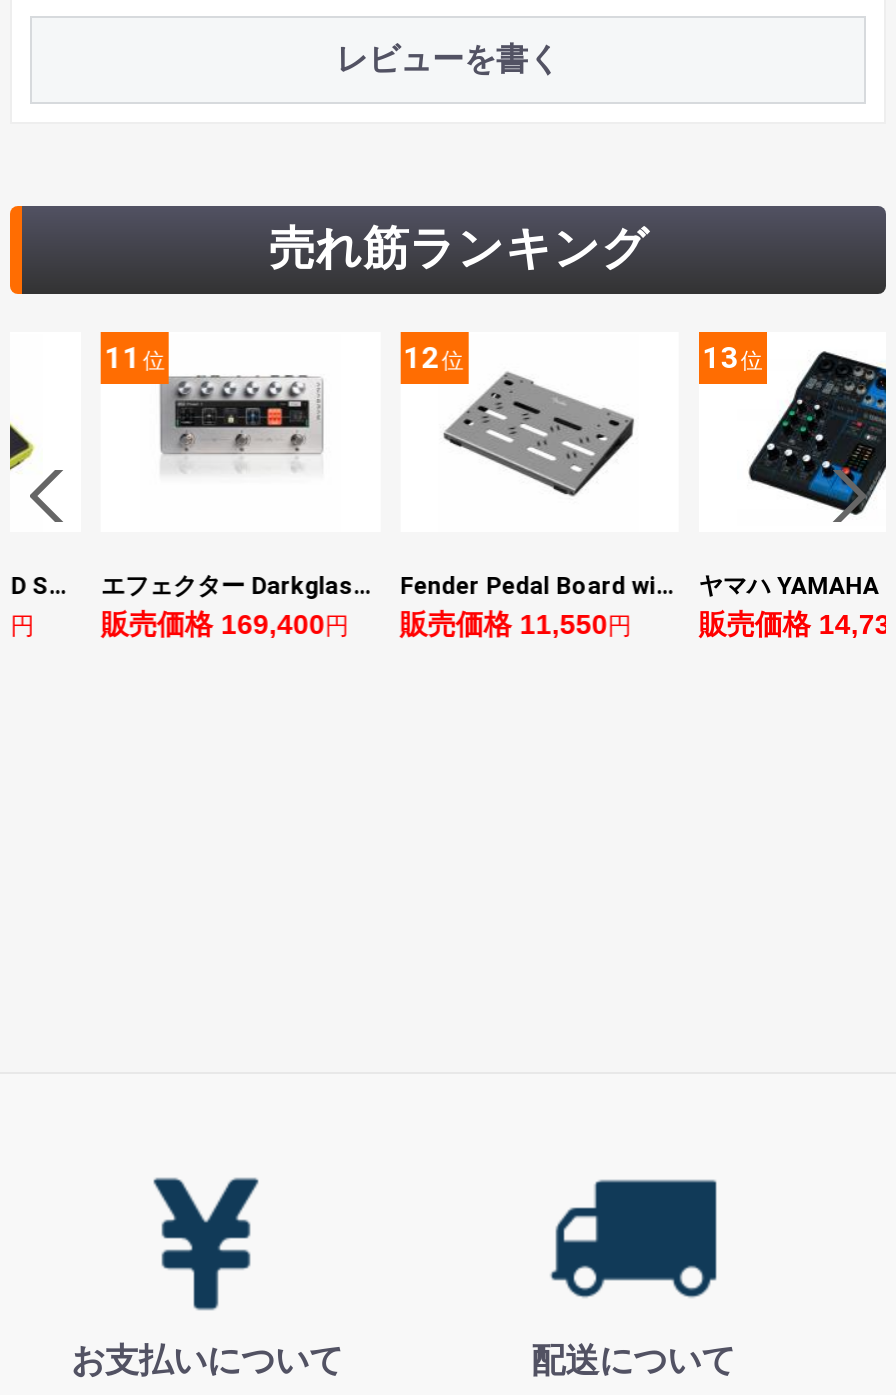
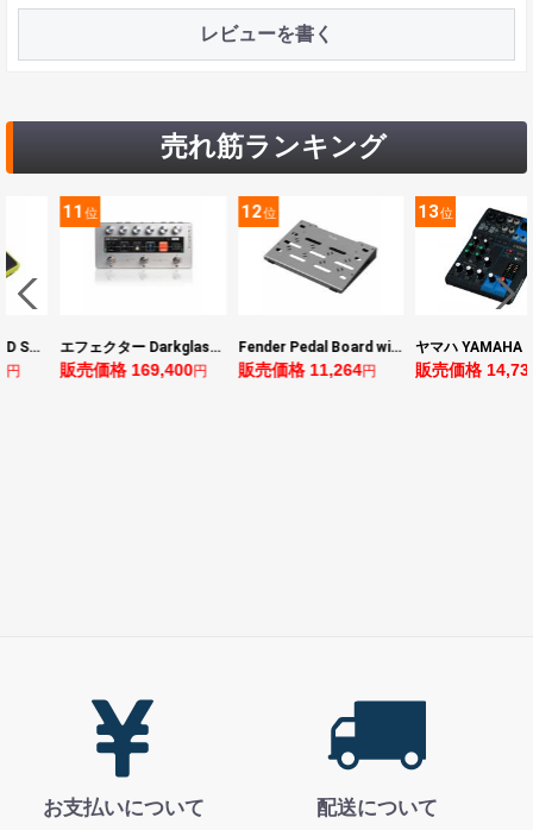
- 販売価格 169,400円 販売価格 11,550円
+ 販売価格 169,400円 販売価格 11,264円
